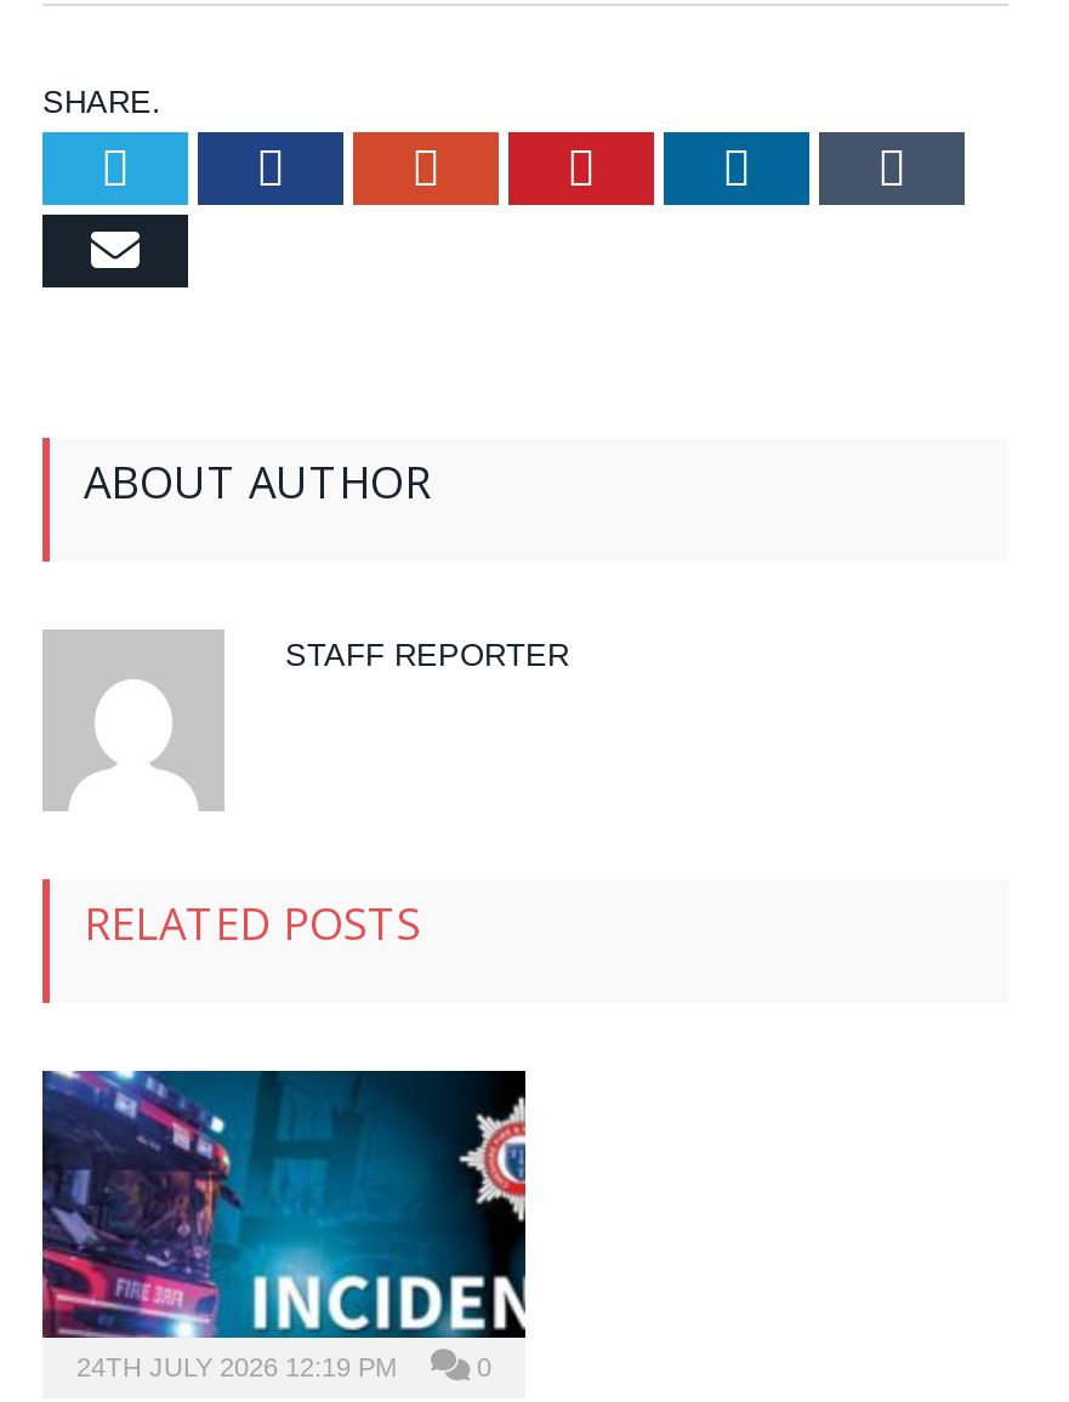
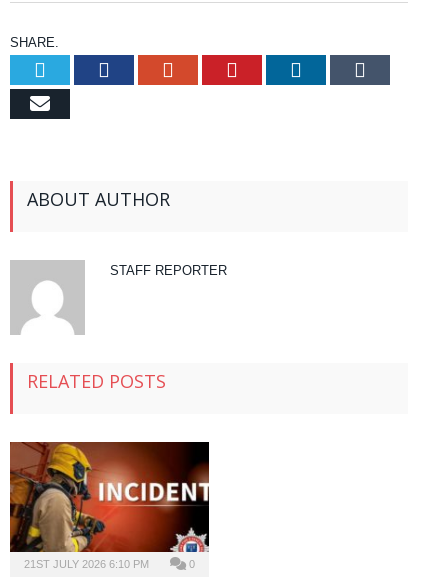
- [image]
- 24TH JULY 2026 12:19 PM
+ [image]
+ 21ST JULY 2026 6:10 PM
